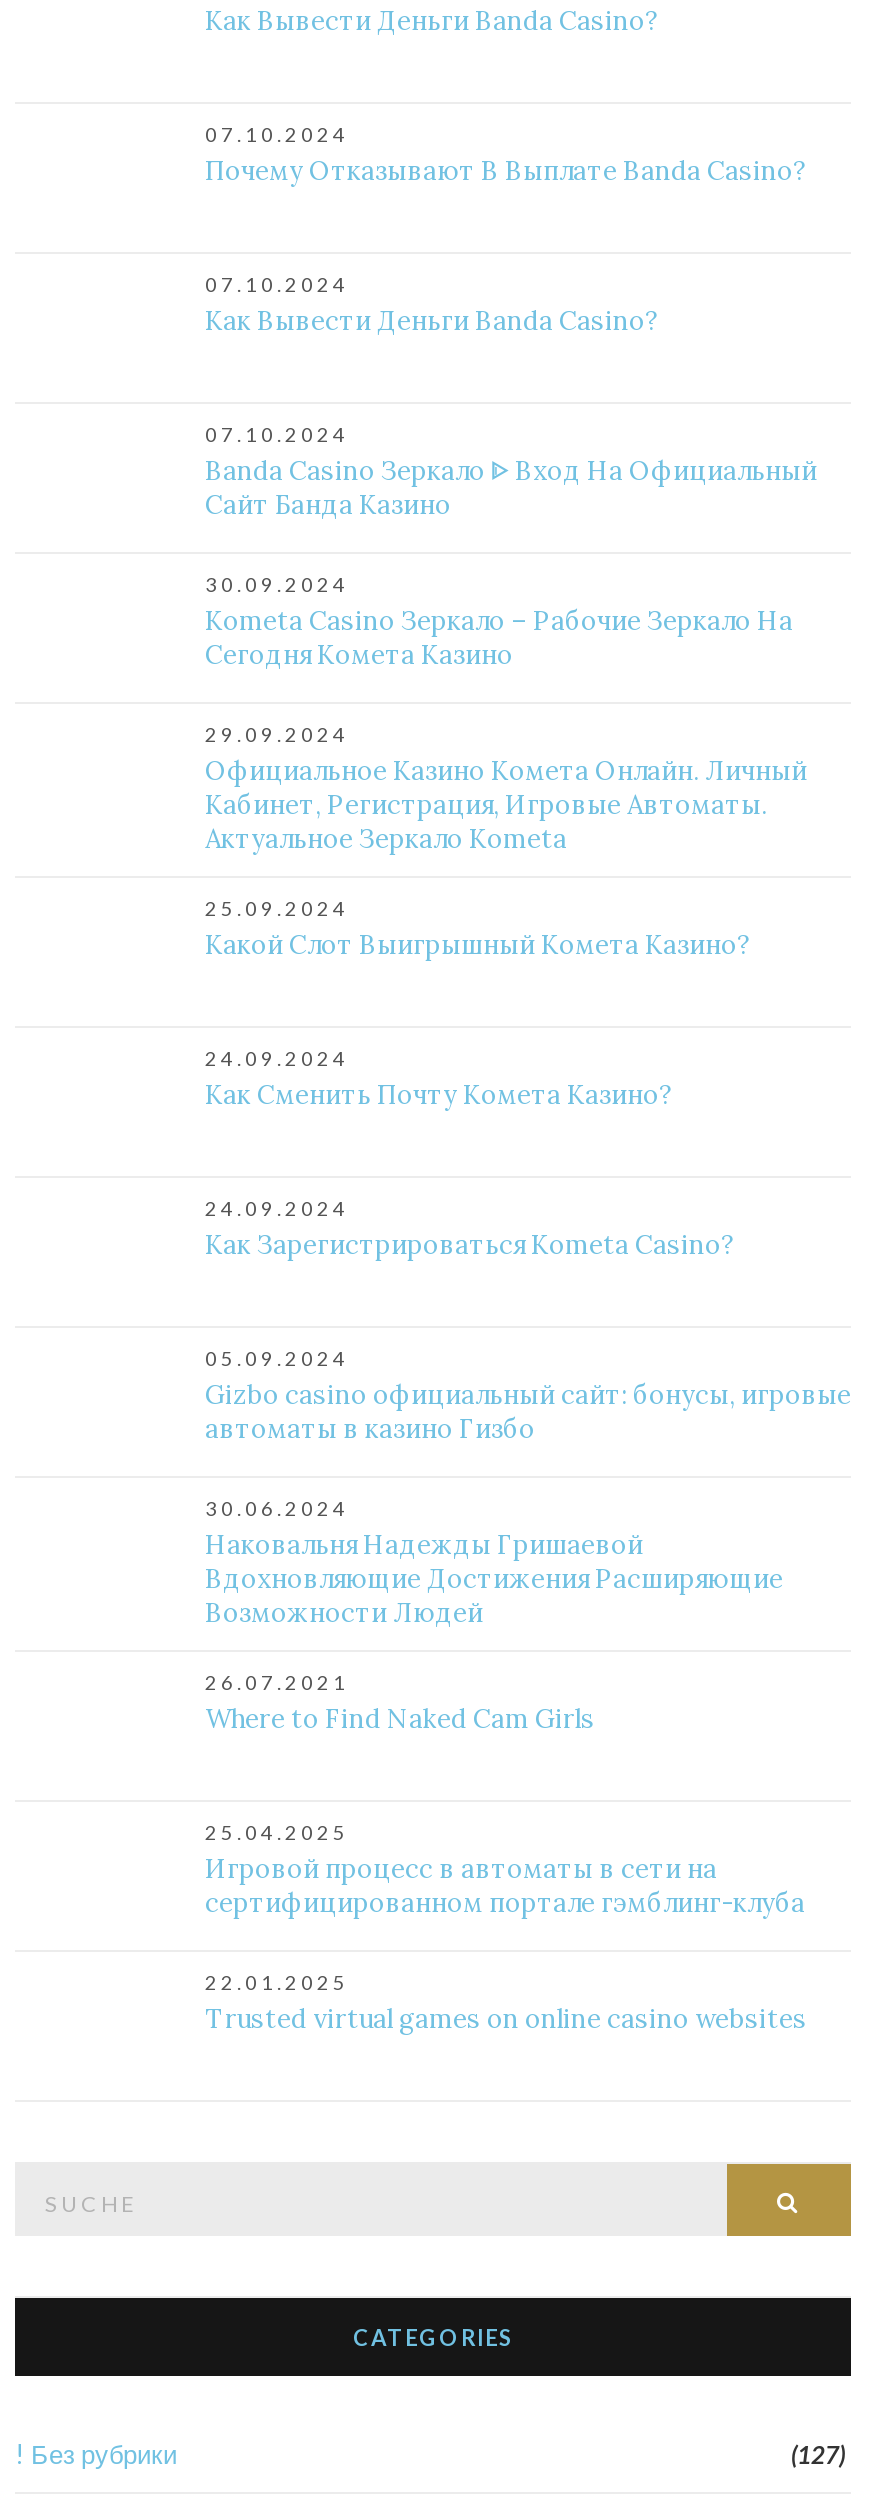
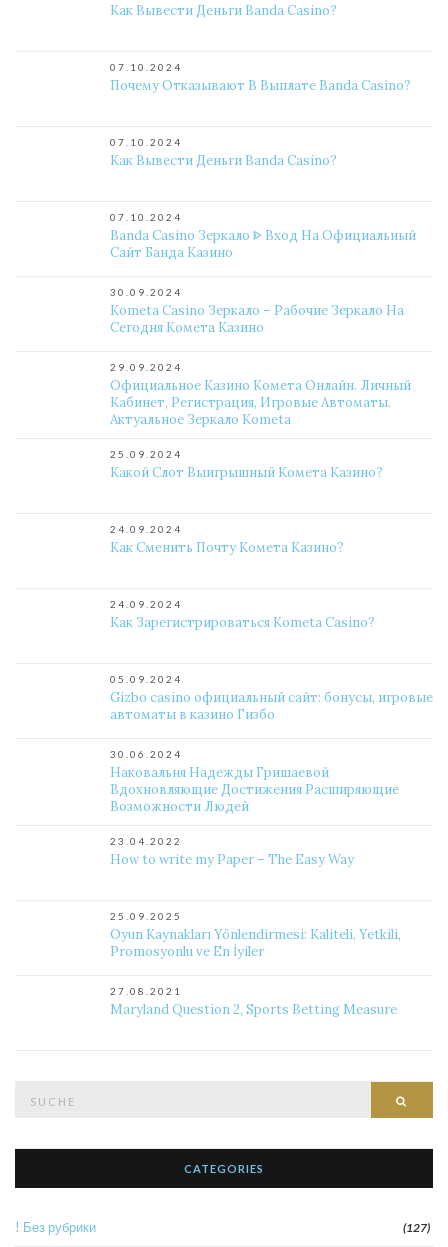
- 26.07.2021
- Where to Find Naked Cam Girls
+ 23.04.2022
+ How to write my Paper – The Easy Way

- 25.04.2025
- Игровой процесс в автоматы в сети на
- сертифицированном портале гэмблинг-клуба
+ 25.09.2025
+ Oyun Kaynakları Yönlendirmesi: Kaliteli, Yetkili,
+ Promosyonlu ve En İyiler

- 22.01.2025
- Trusted virtual games on online casino websites
+ 27.08.2021
+ Maryland Question 2, Sports Betting Measure
